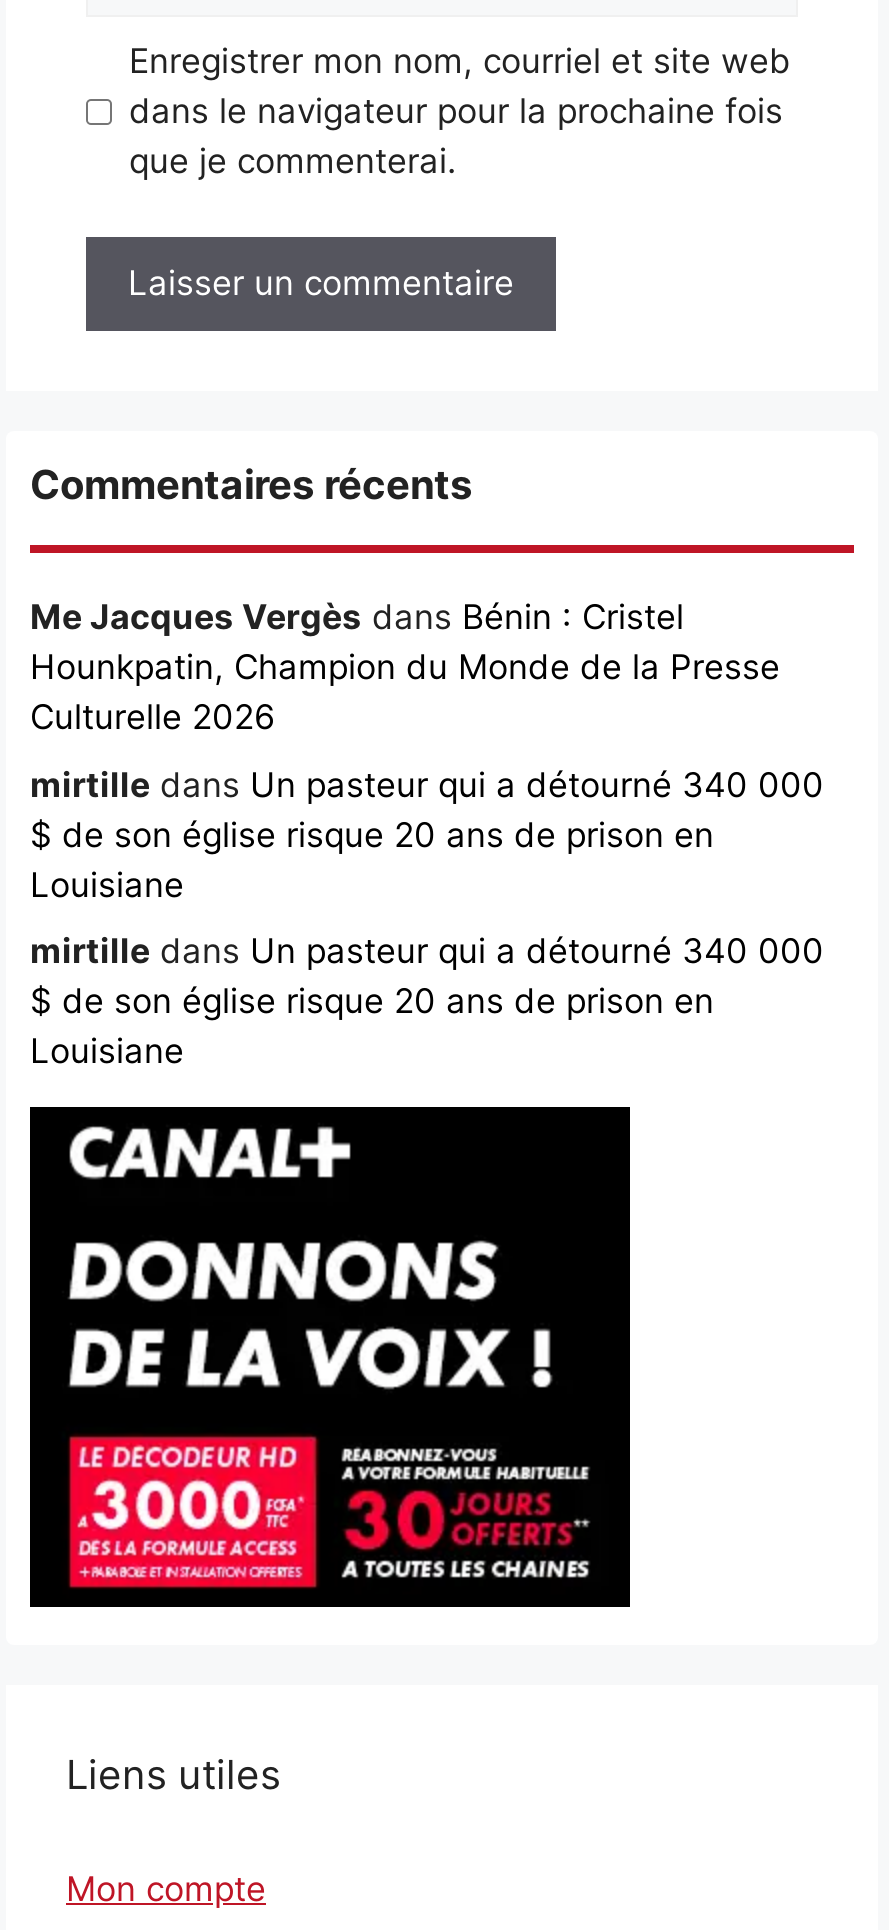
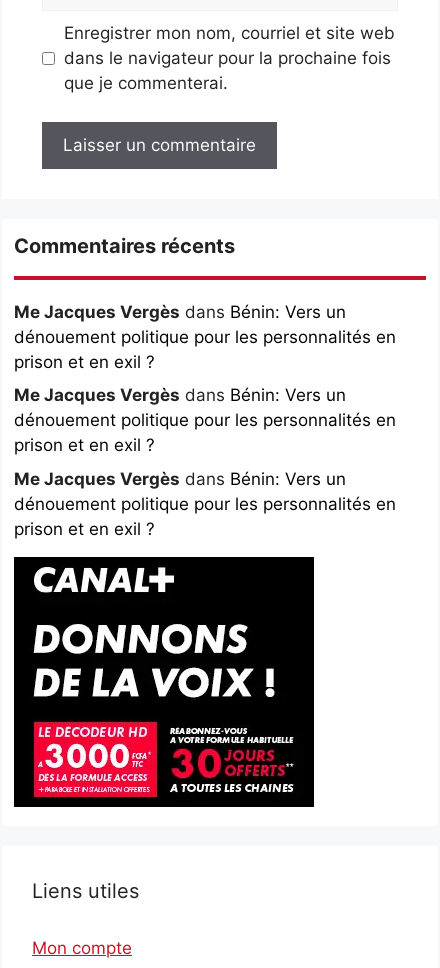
- Me Jacques Vergès dans Bénin : Cristel
- Hounkpatin, Champion du Monde de la Presse
- Culturelle 2026
+ Me Jacques Vergès dans Bénin: Vers un
+ dénouement politique pour les personnalités en
+ prison et en exil ?

- mirtille dans Un pasteur qui a détourné 340 000
- $ de son église risque 20 ans de prison en
- Louisiane
+ Me Jacques Vergès dans Bénin: Vers un
+ dénouement politique pour les personnalités en
+ prison et en exil ?

- mirtille dans Un pasteur qui a détourné 340 000
- $ de son église risque 20 ans de prison en
- Louisiane
+ Me Jacques Vergès dans Bénin: Vers un
+ dénouement politique pour les personnalités en
+ prison et en exil ?
